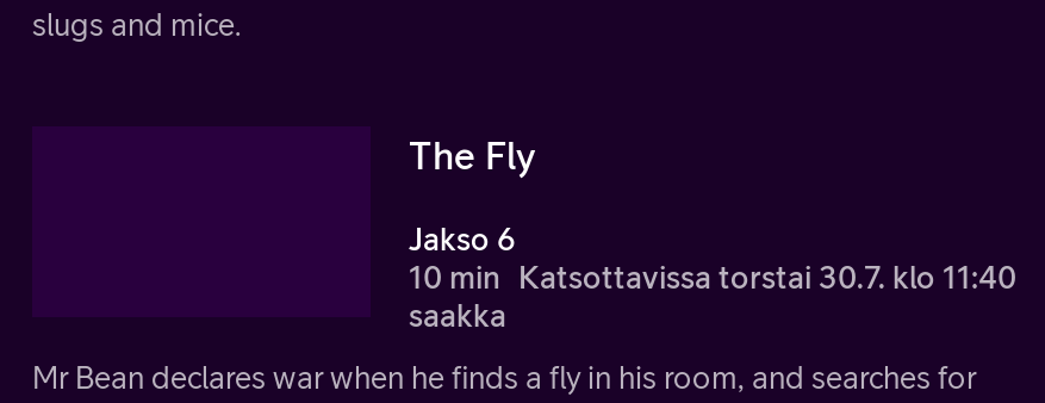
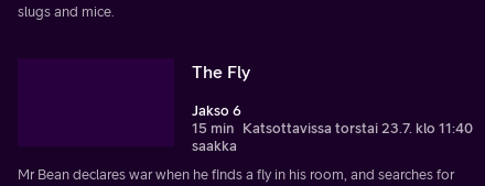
- 10 min Katsottavissa torstai 30.7. klo 11:40
+ 15 min Katsottavissa torstai 23.7. klo 11:40
